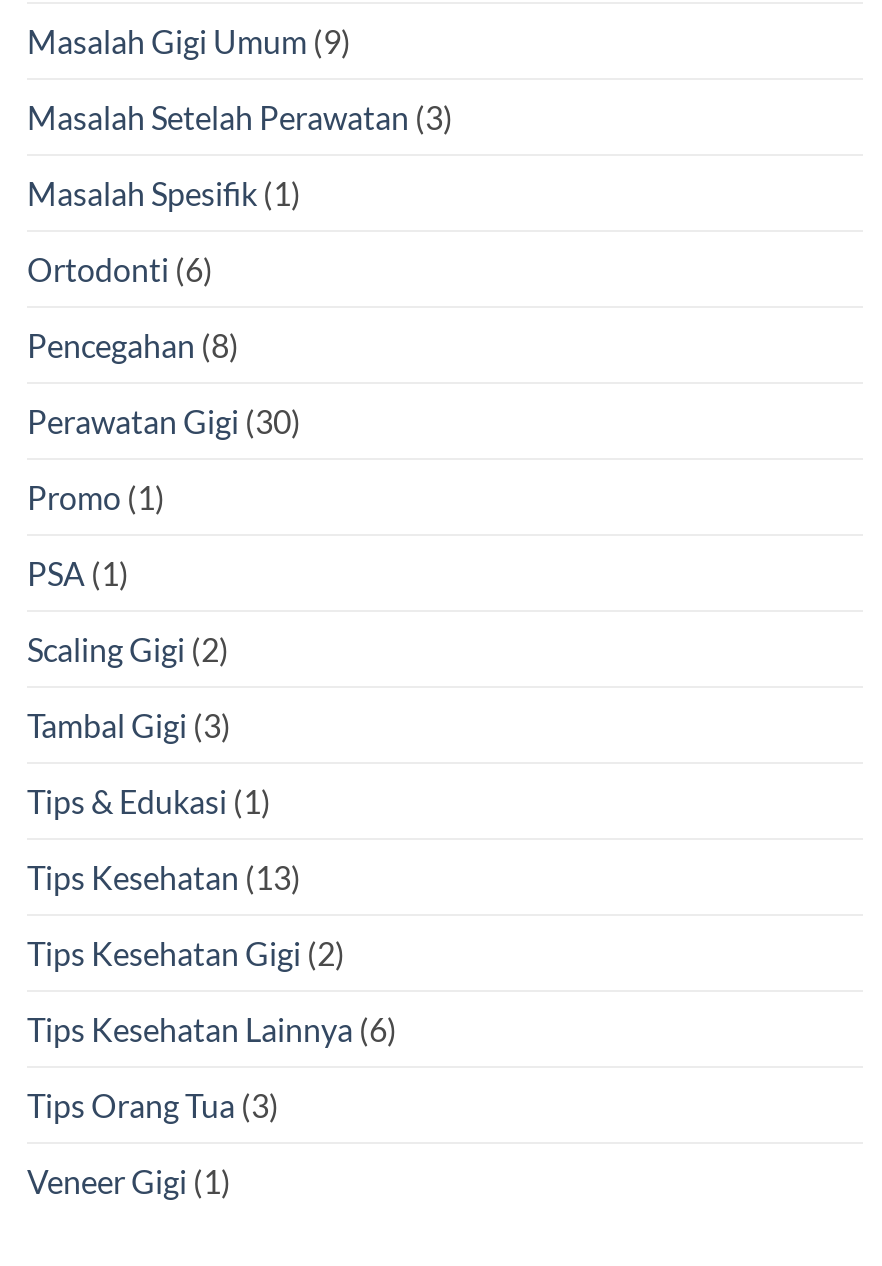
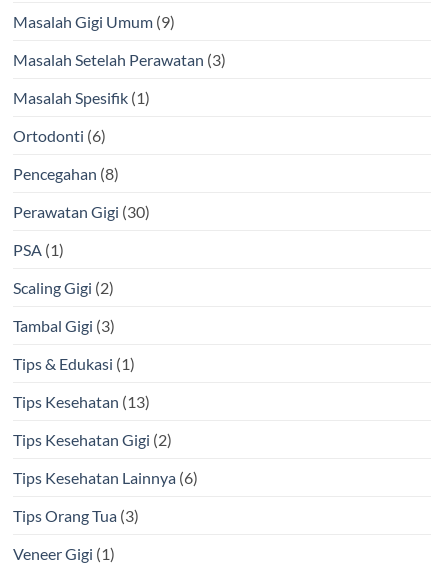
- Promo (1)
